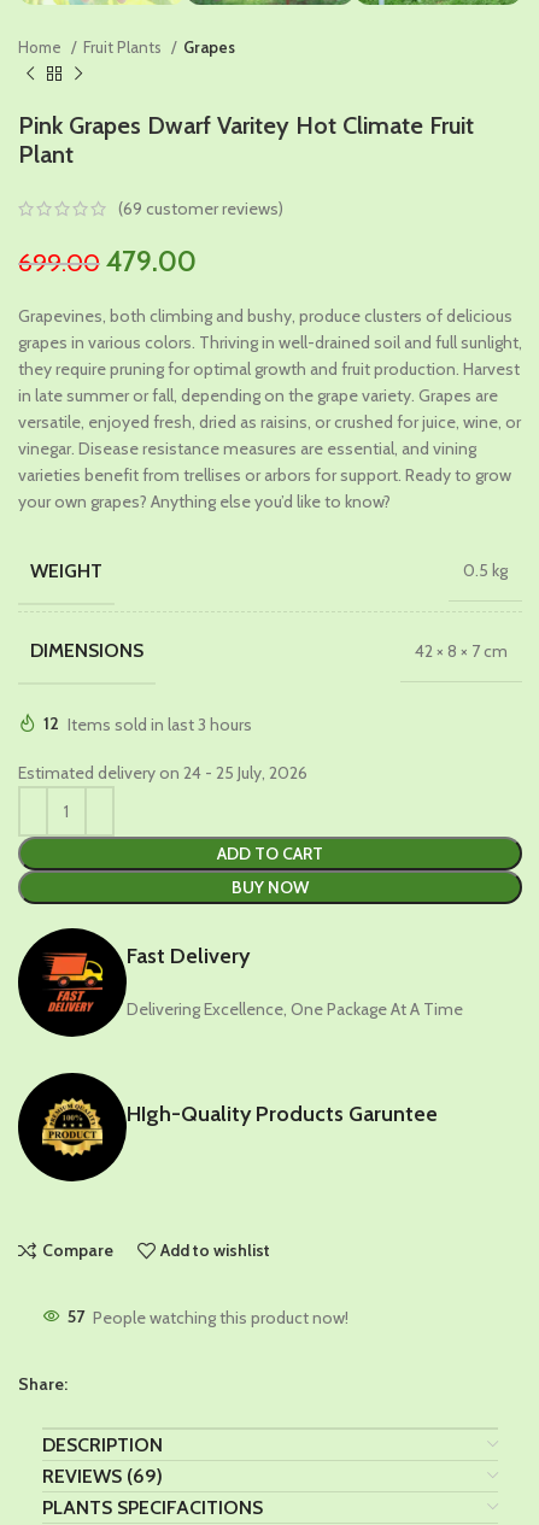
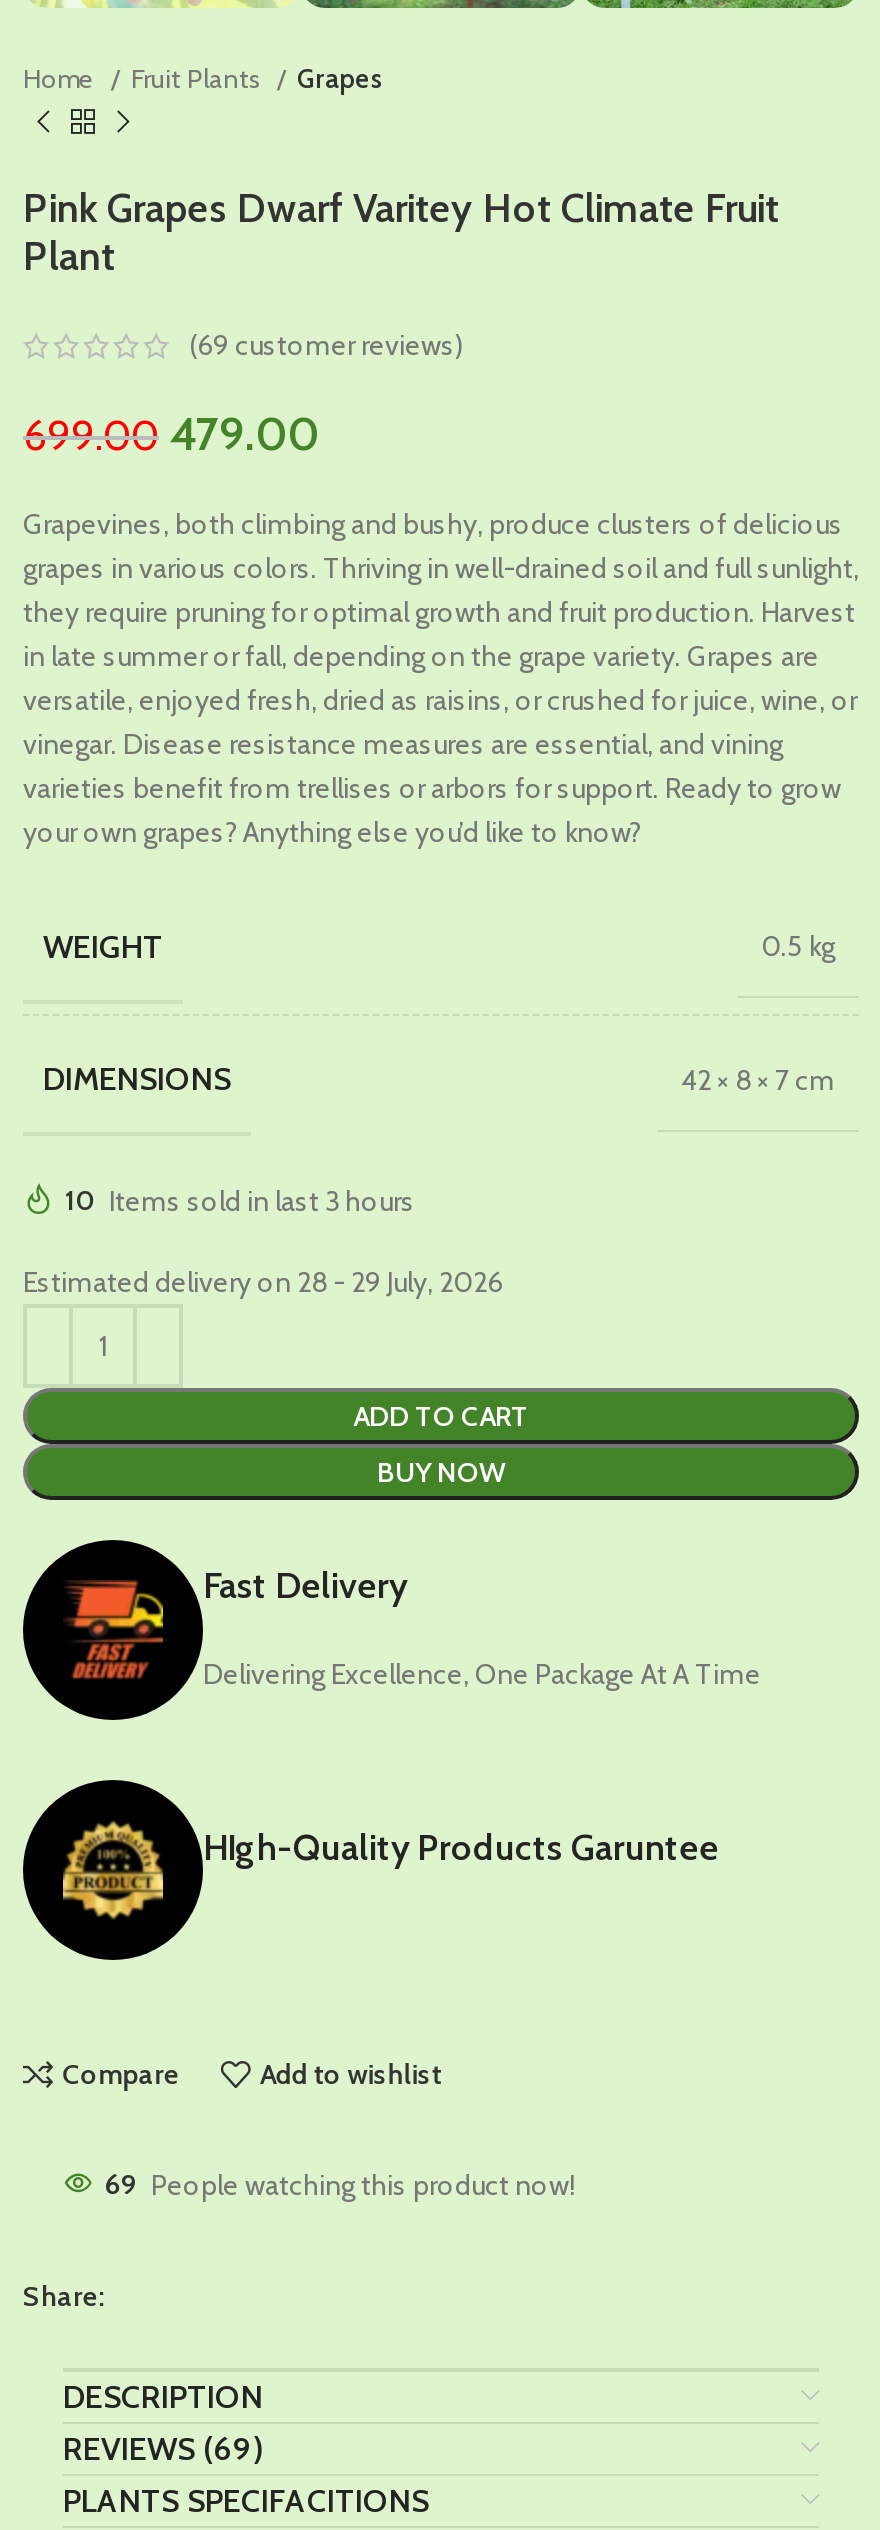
- 12 Items sold in last 3 hours
+ 10 Items sold in last 3 hours

- Estimated delivery on 24 - 25 July, 2026
+ Estimated delivery on 28 - 29 July, 2026

- 57 People watching this product now!
+ 69 People watching this product now!
